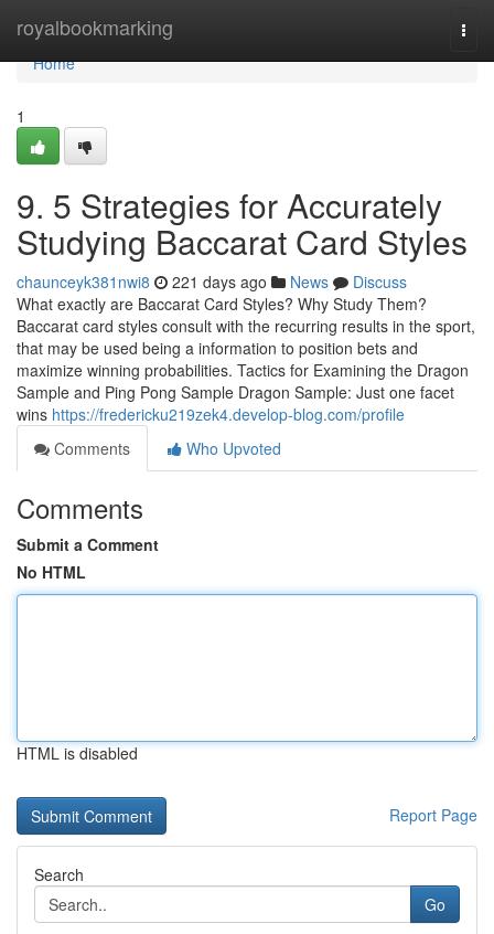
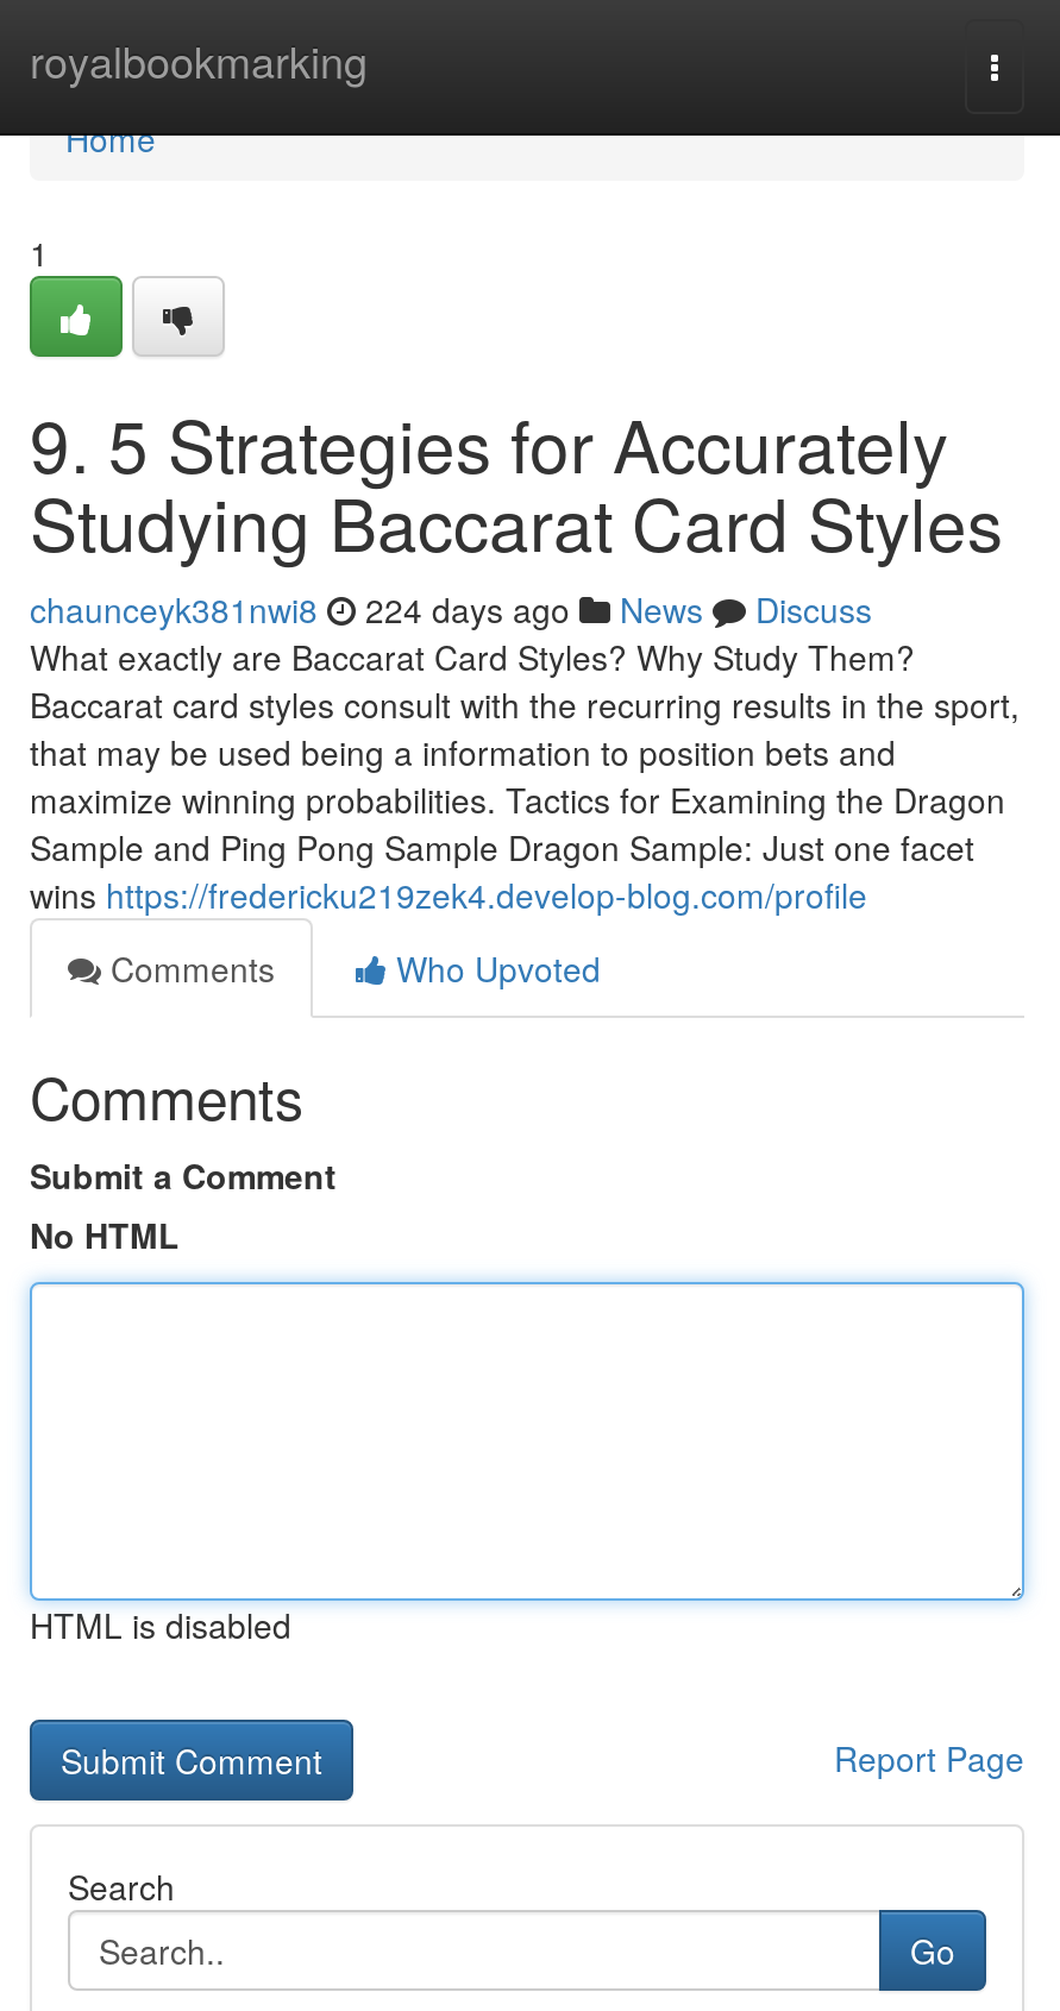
- chaunceyk381nwi8 221 days ago News Discuss
+ chaunceyk381nwi8 224 days ago News Discuss
